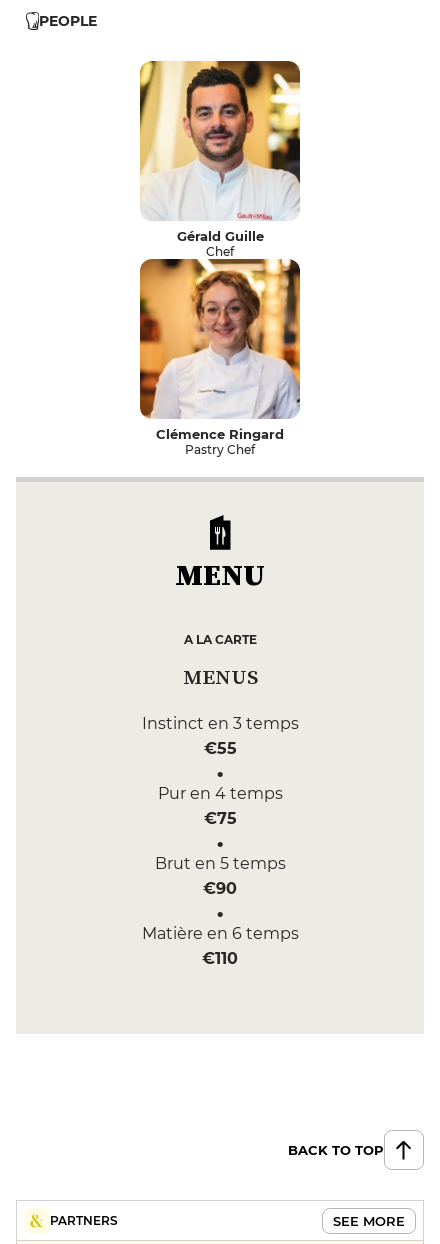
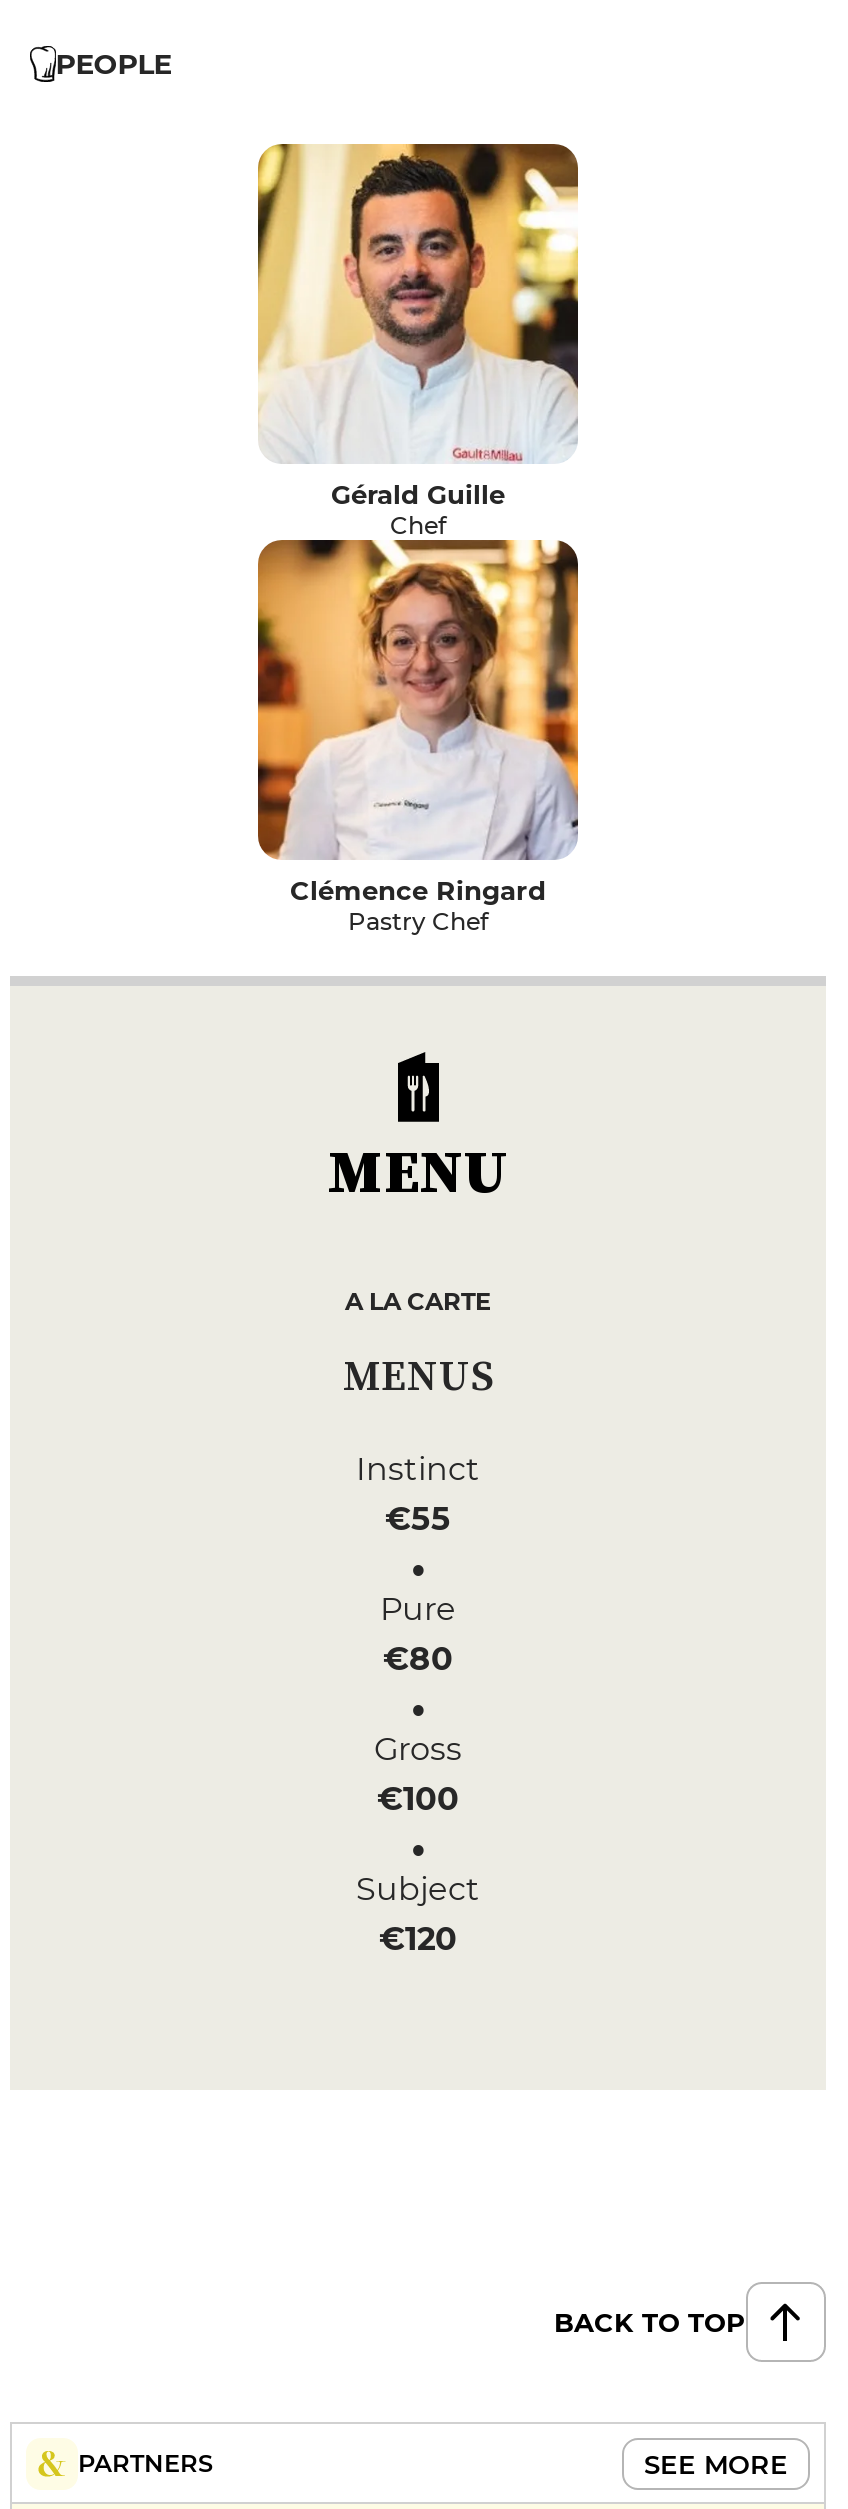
- Instinct en 3 temps
+ Instinct

- Pur en 4 temps
- €75
+ Pure
+ €80

- Brut en 5 temps
- €90
+ Gross
+ €100

- Matière en 6 temps
- €110
+ Subject
+ €120
